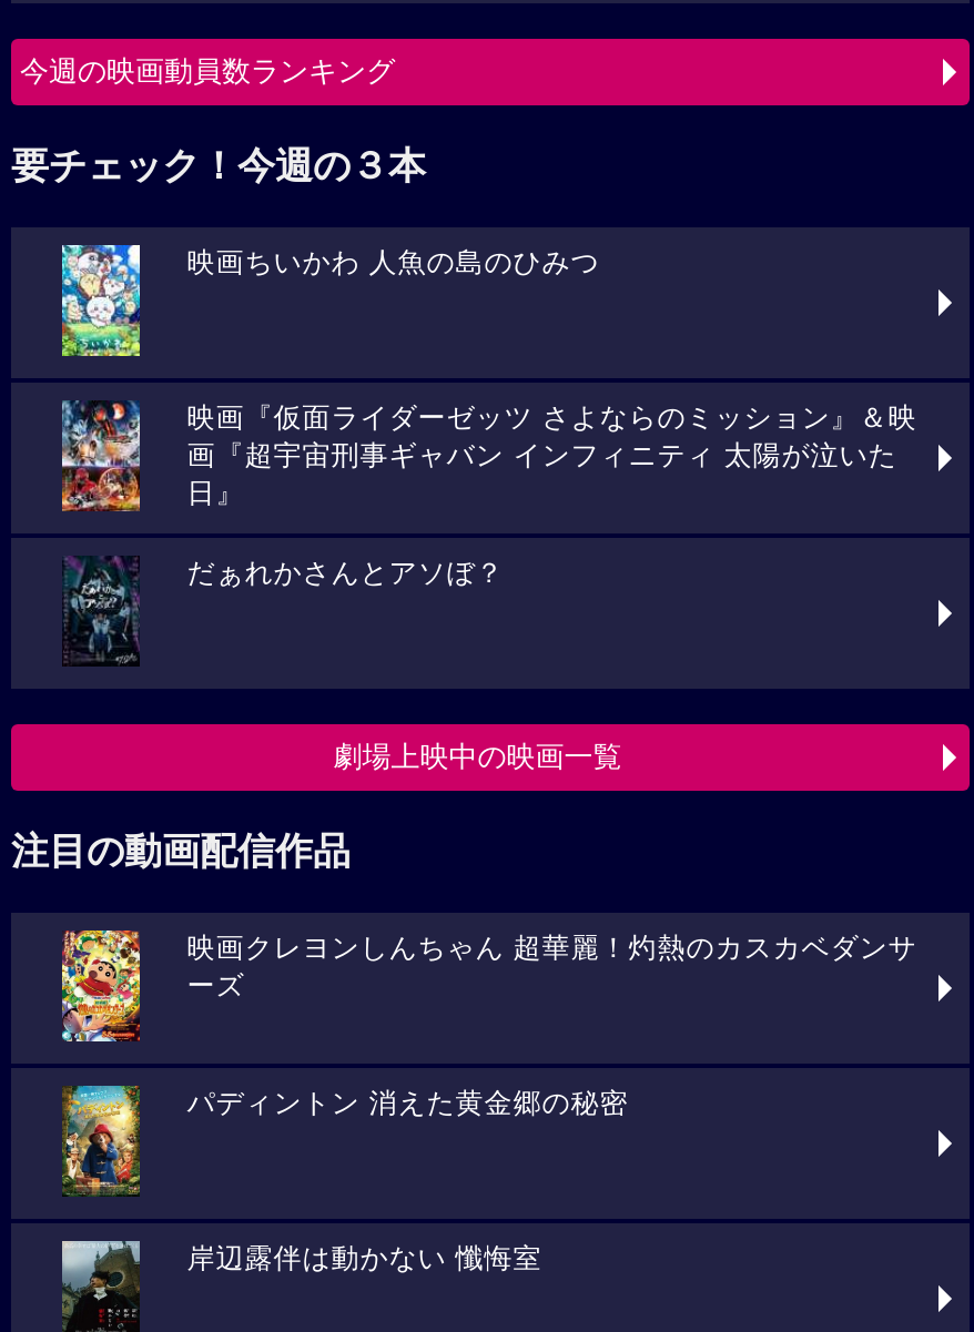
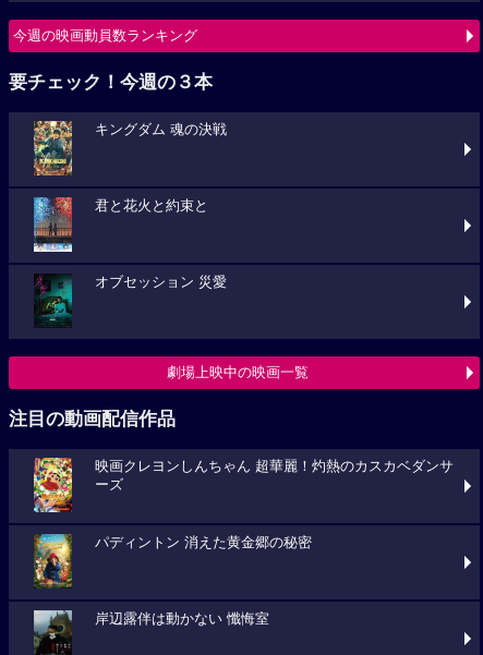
- [image]
- 映画ちいかわ 人魚の島のひみつ
+ [image]
+ キングダム 魂の決戦

- [image]
- 映画『仮面ライダーゼッツ さよならのミッション』＆映
- 画『超宇宙刑事ギャバン インフィニティ 太陽が泣いた
- 日』
+ [image]
+ 君と花火と約束と

- [image]
- だぁれかさんとアソぼ？
+ [image]
+ オブセッション 災愛
